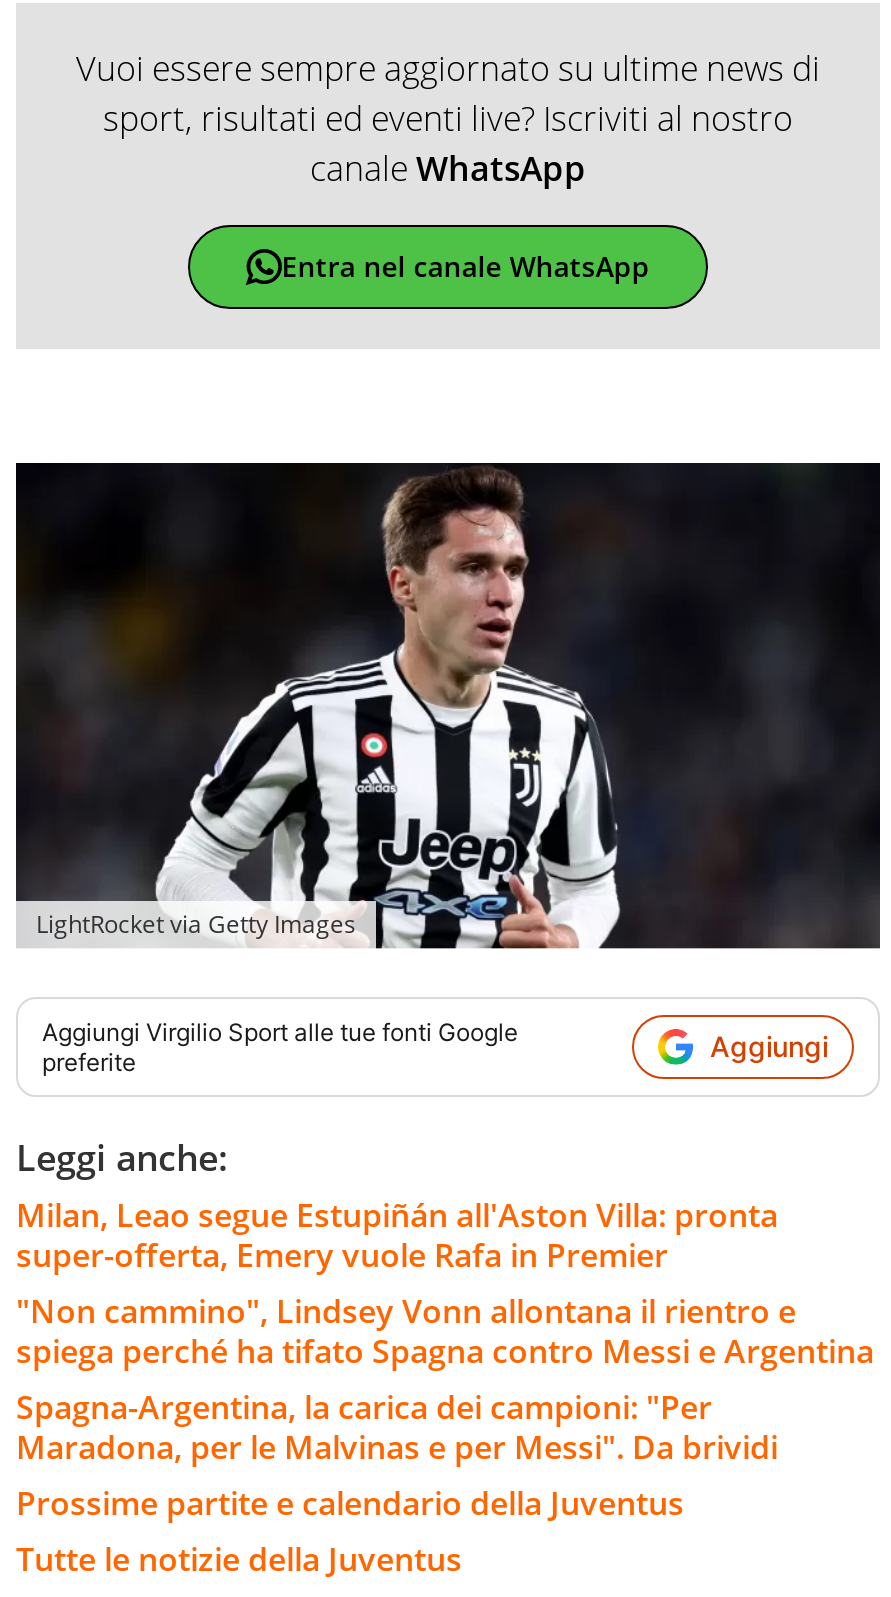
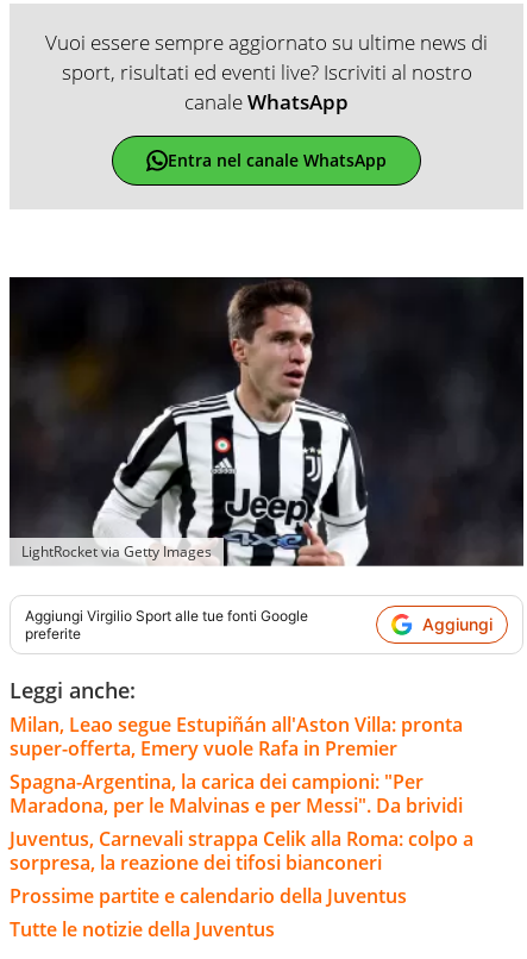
- "Non cammino", Lindsey Vonn allontana il rientro e
- spiega perché ha tifato Spagna contro Messi e Argentina

moved up: Spagna-Argentina, la carica dei campioni: "Per | Maradona, per le Malvinas e per Messi". Da brividi

+ Juventus, Carnevali strappa Celik alla Roma: colpo a
+ sorpresa, la reazione dei tifosi bianconeri
